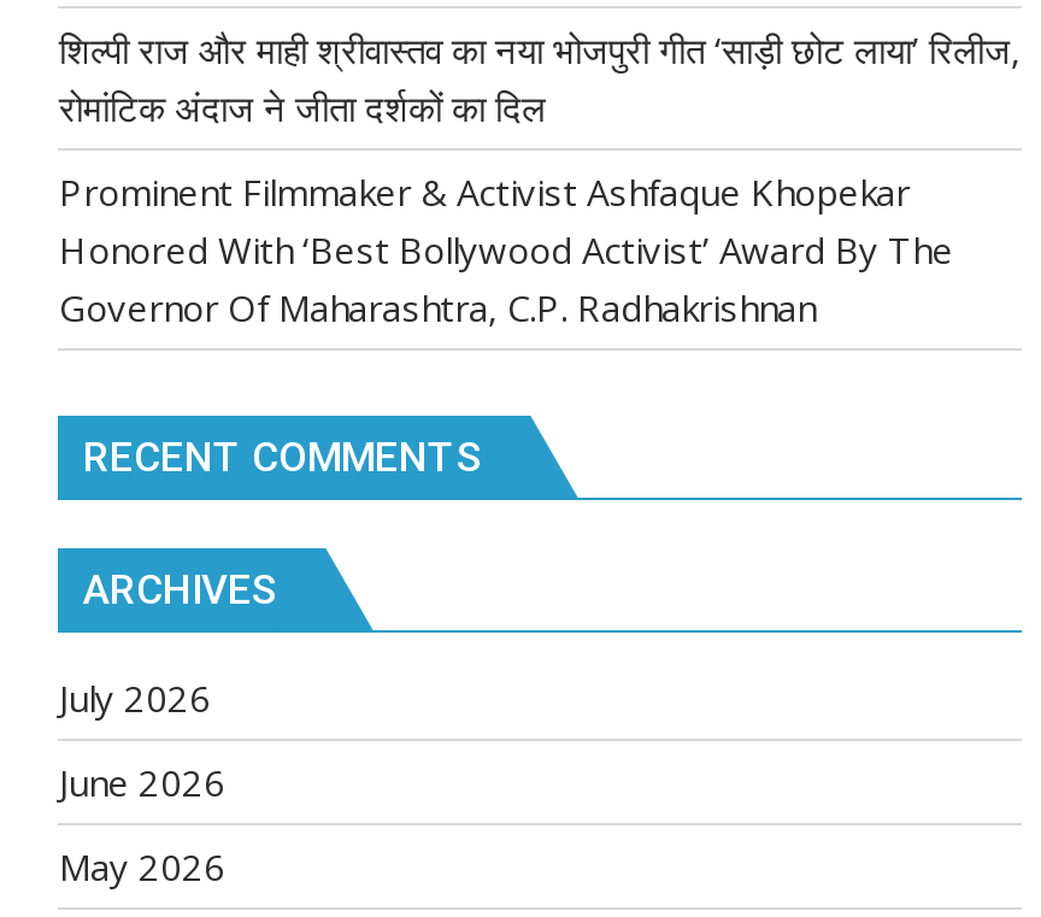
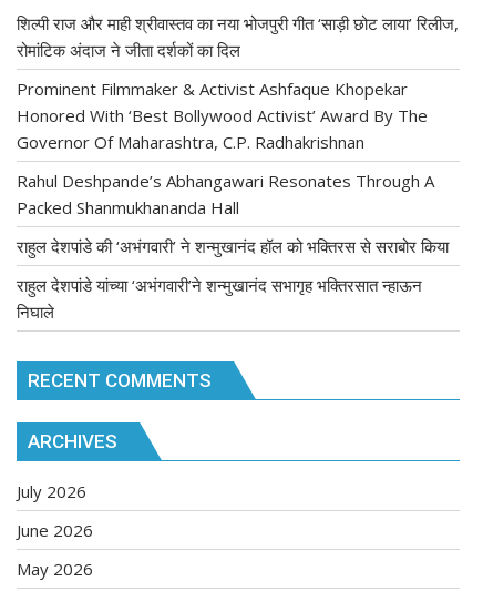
+ Rahul Deshpande’s Abhangawari Resonates Through A
+ Packed Shanmukhananda Hall
+ राहुल देशपांडे की ‘अभंगवारी’ ने शन्मुखानंद हॉल को भक्तिरस से सराबोर किया
+ राहुल देशपांडे यांच्या ‘अभंगवारी’ने शन्मुखानंद सभागृह भक्तिरसात न्हाऊन
+ निघाले
